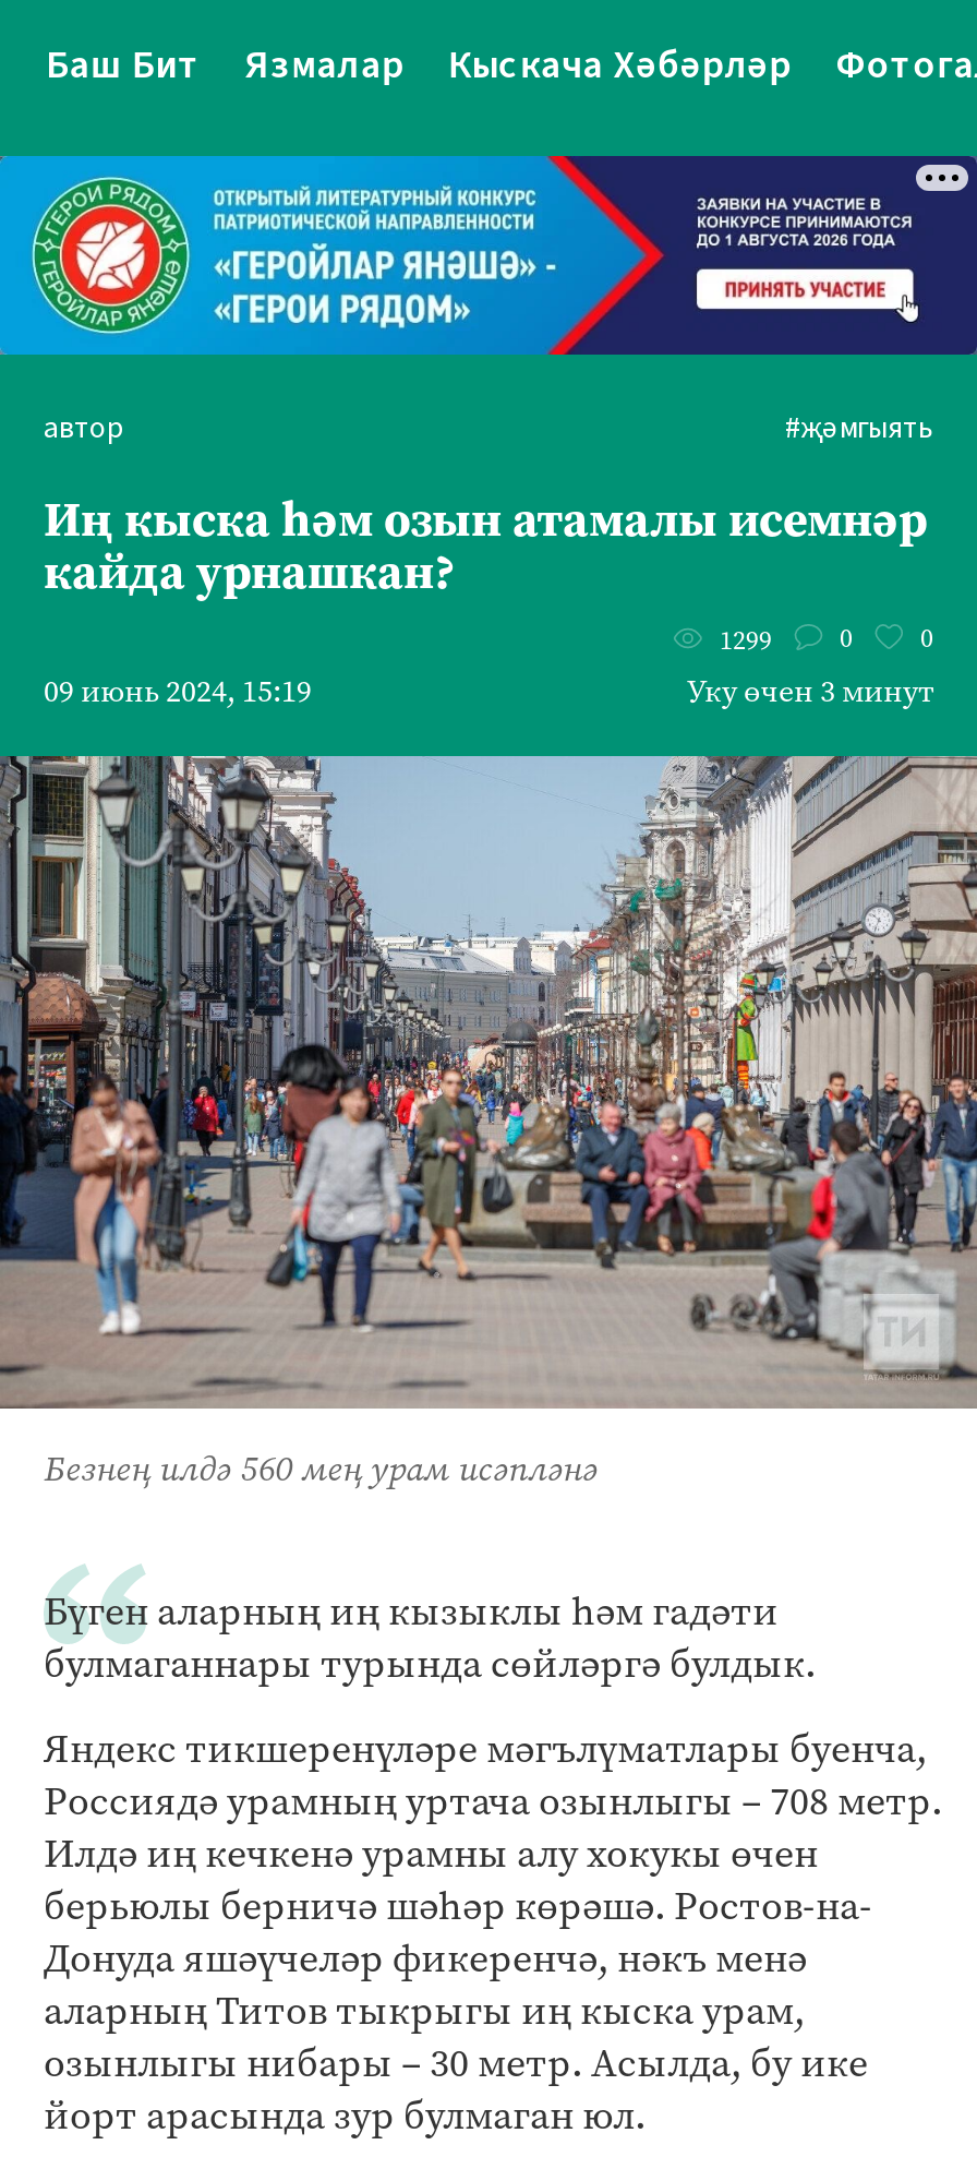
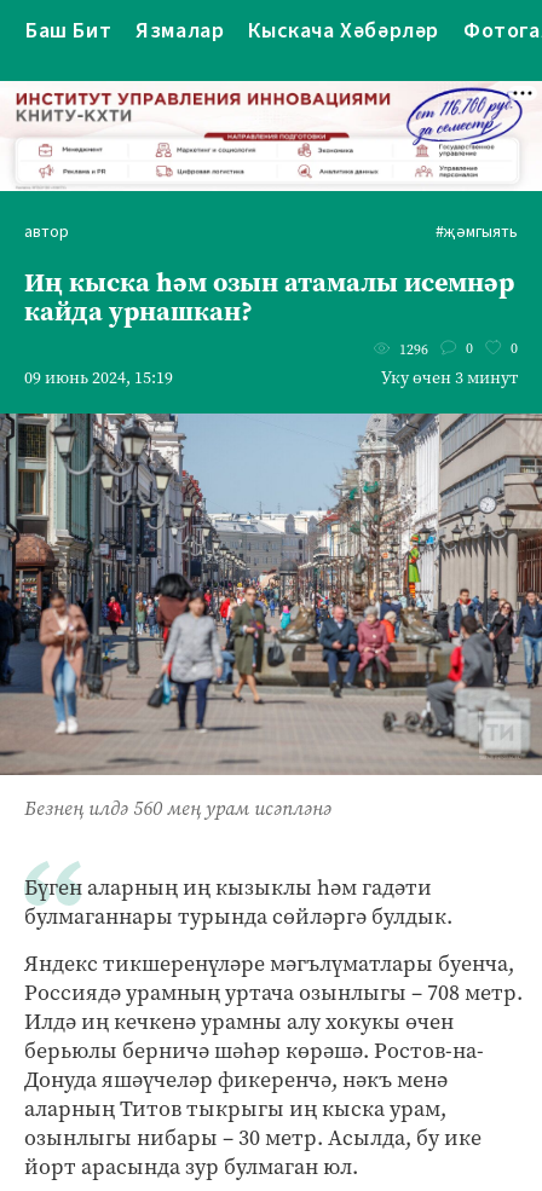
- [image]
+ [image]

- 1299 0 0
+ 1296 0 0
